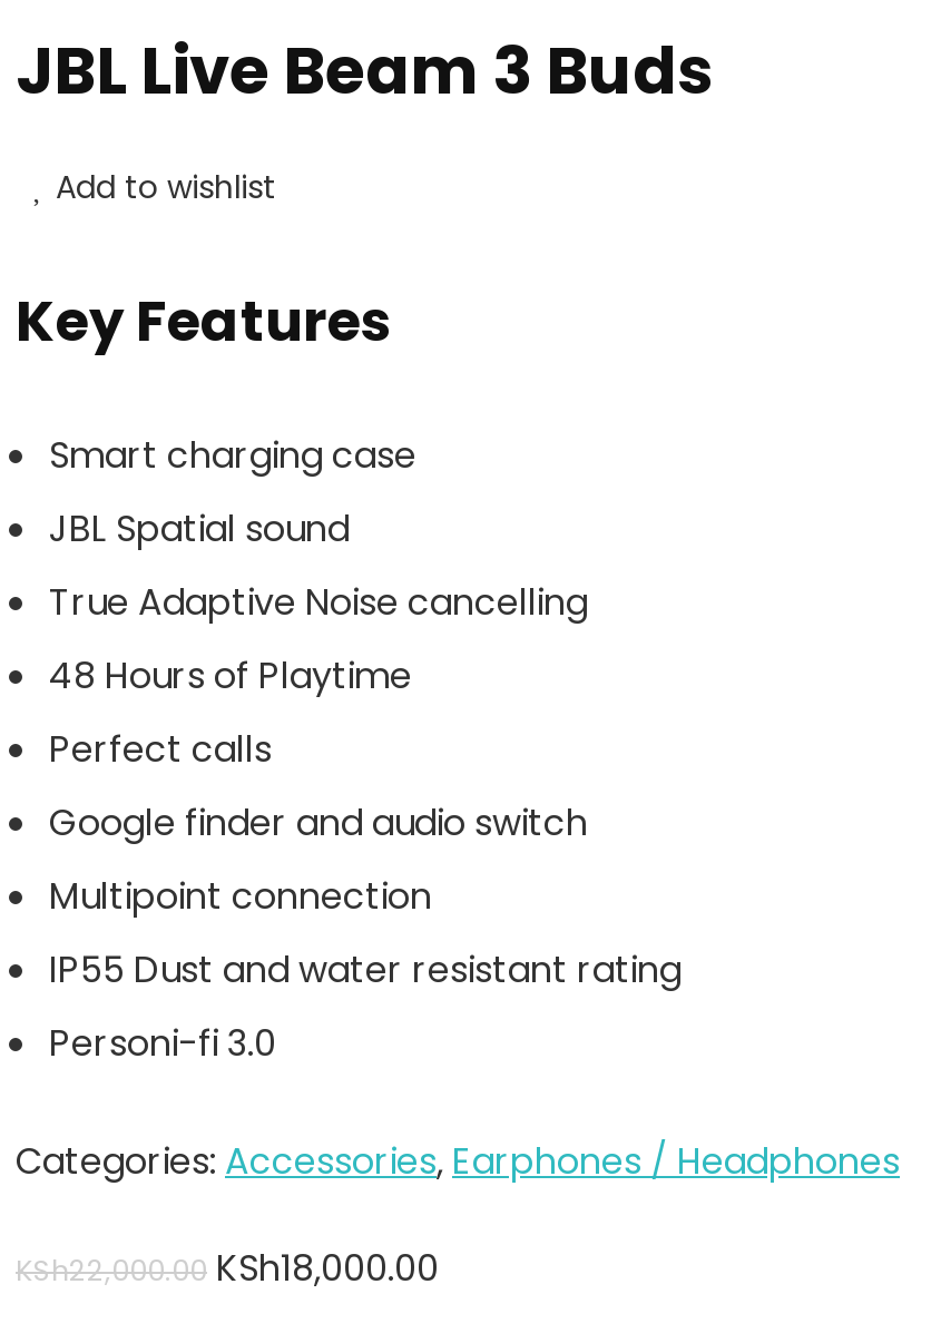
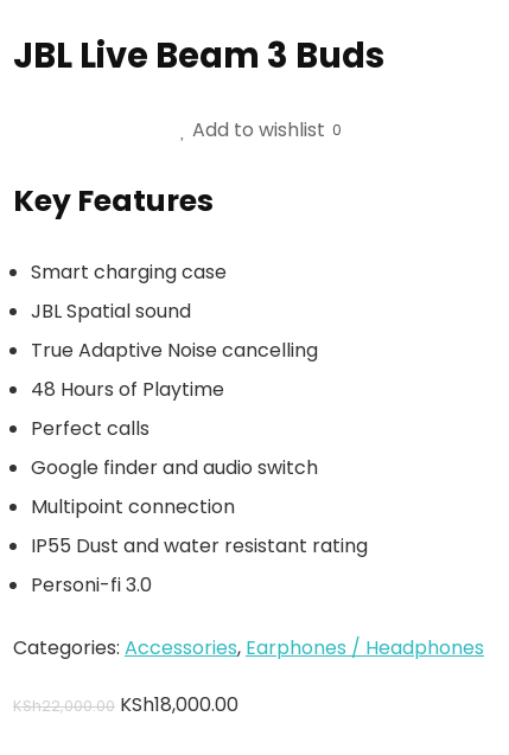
- Add to wishlist
+ Add to wishlist 0
